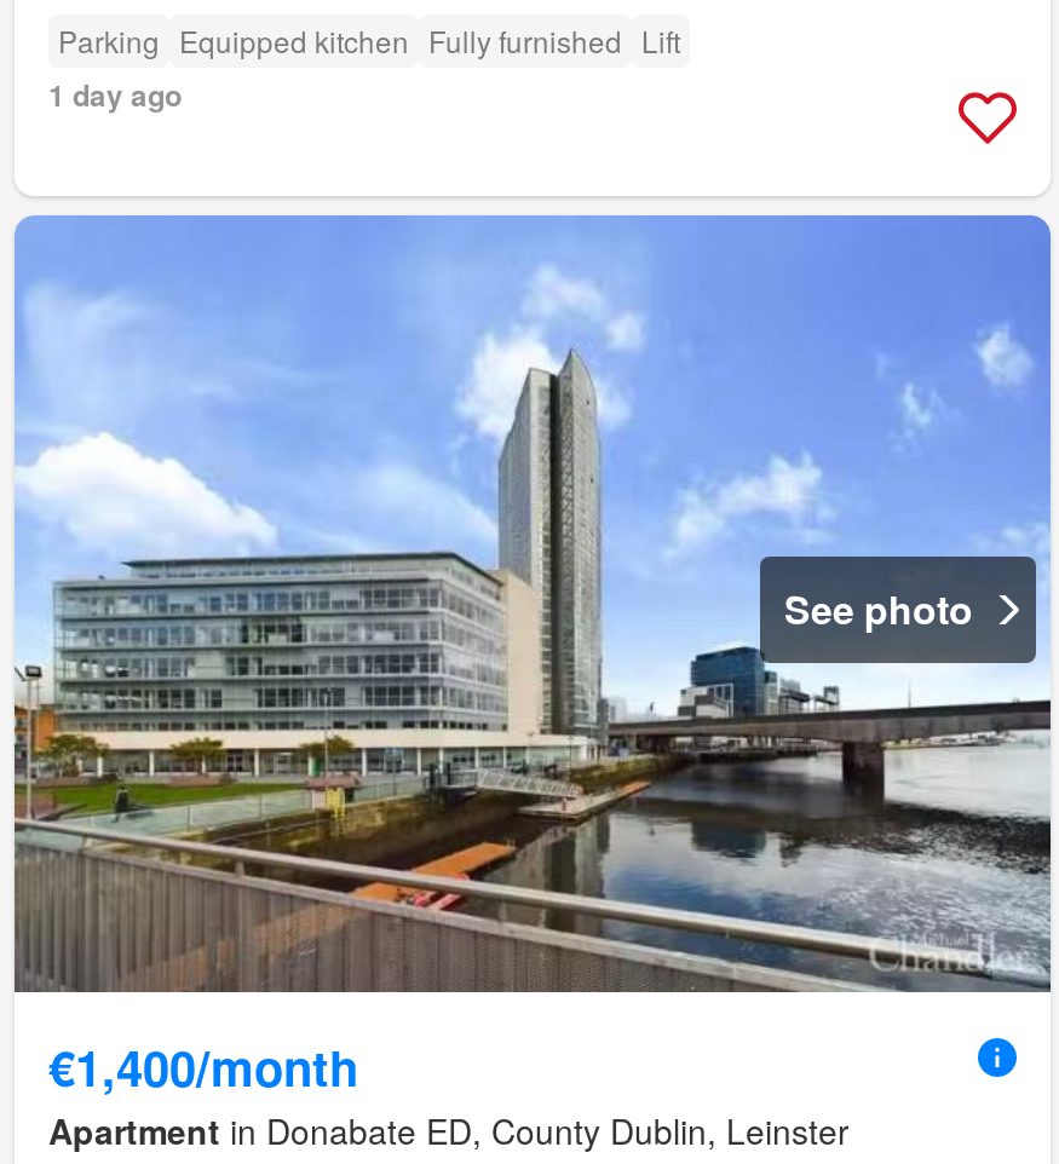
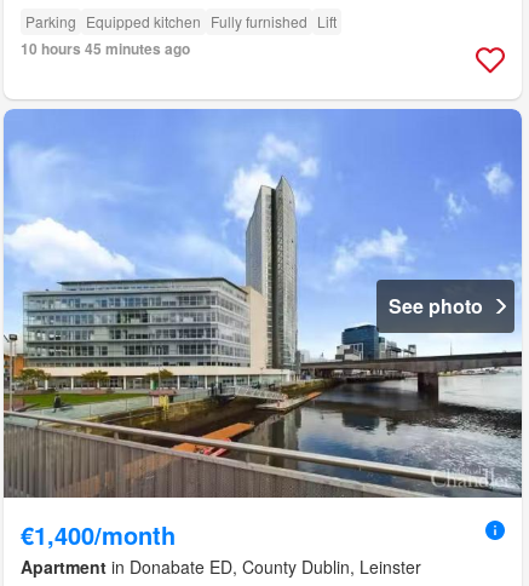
- 1 day ago
+ 10 hours 45 minutes ago
